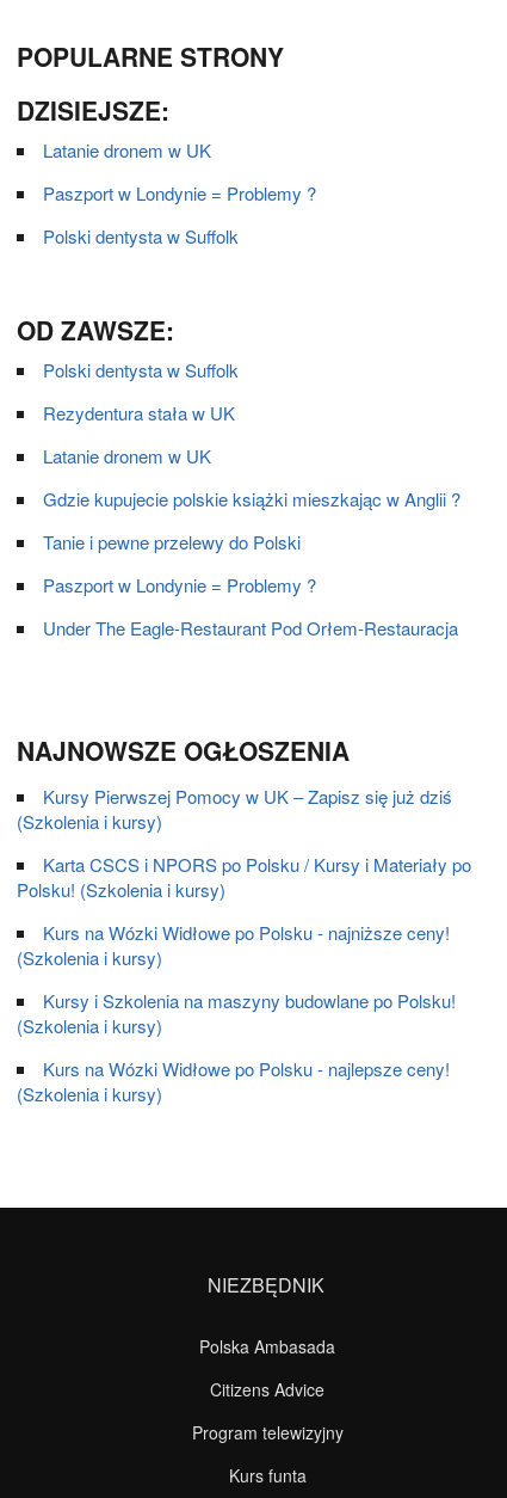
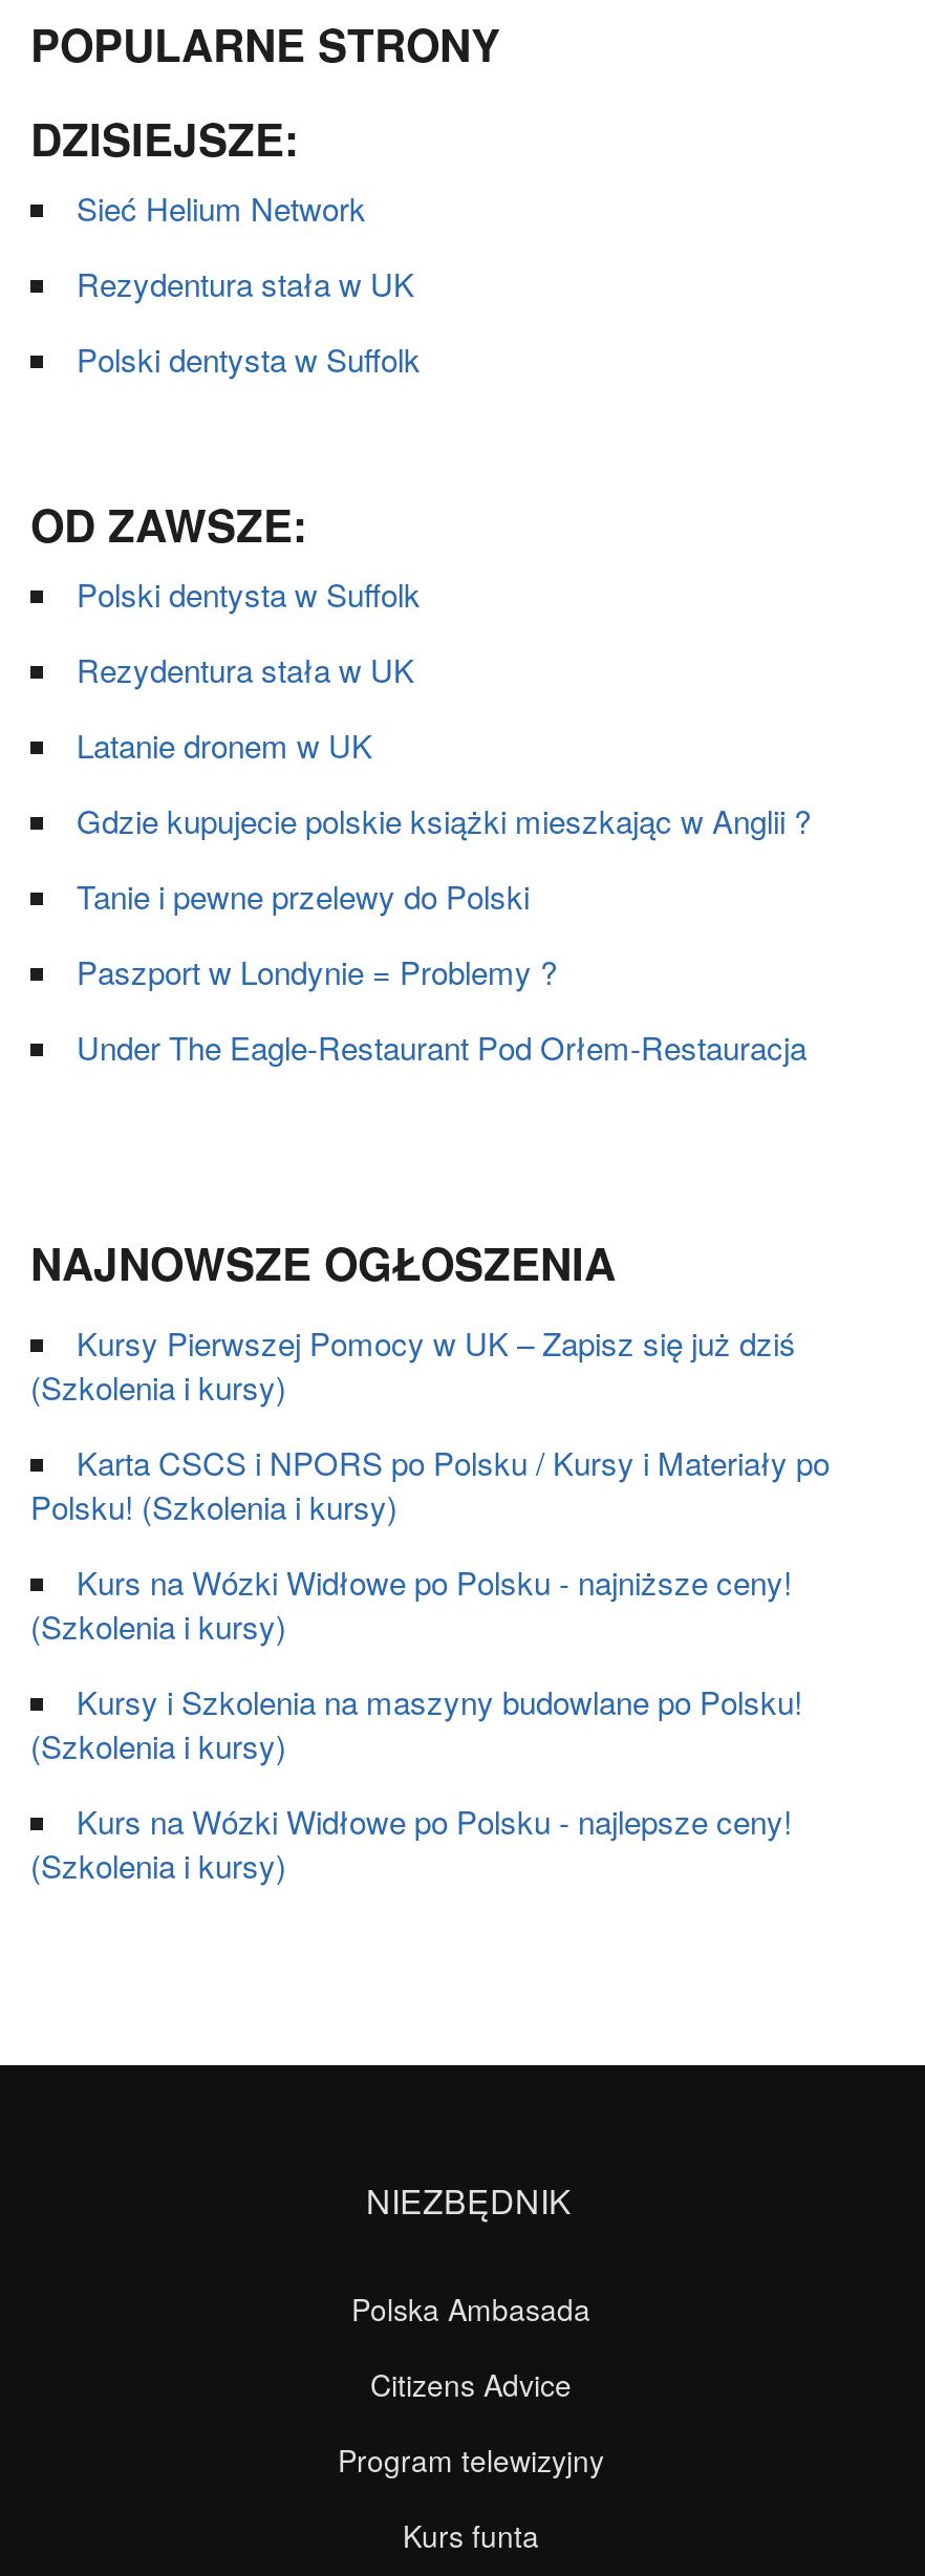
- Latanie dronem w UK
+ Sieć Helium Network

- Paszport w Londynie = Problemy ?
+ Rezydentura stała w UK
